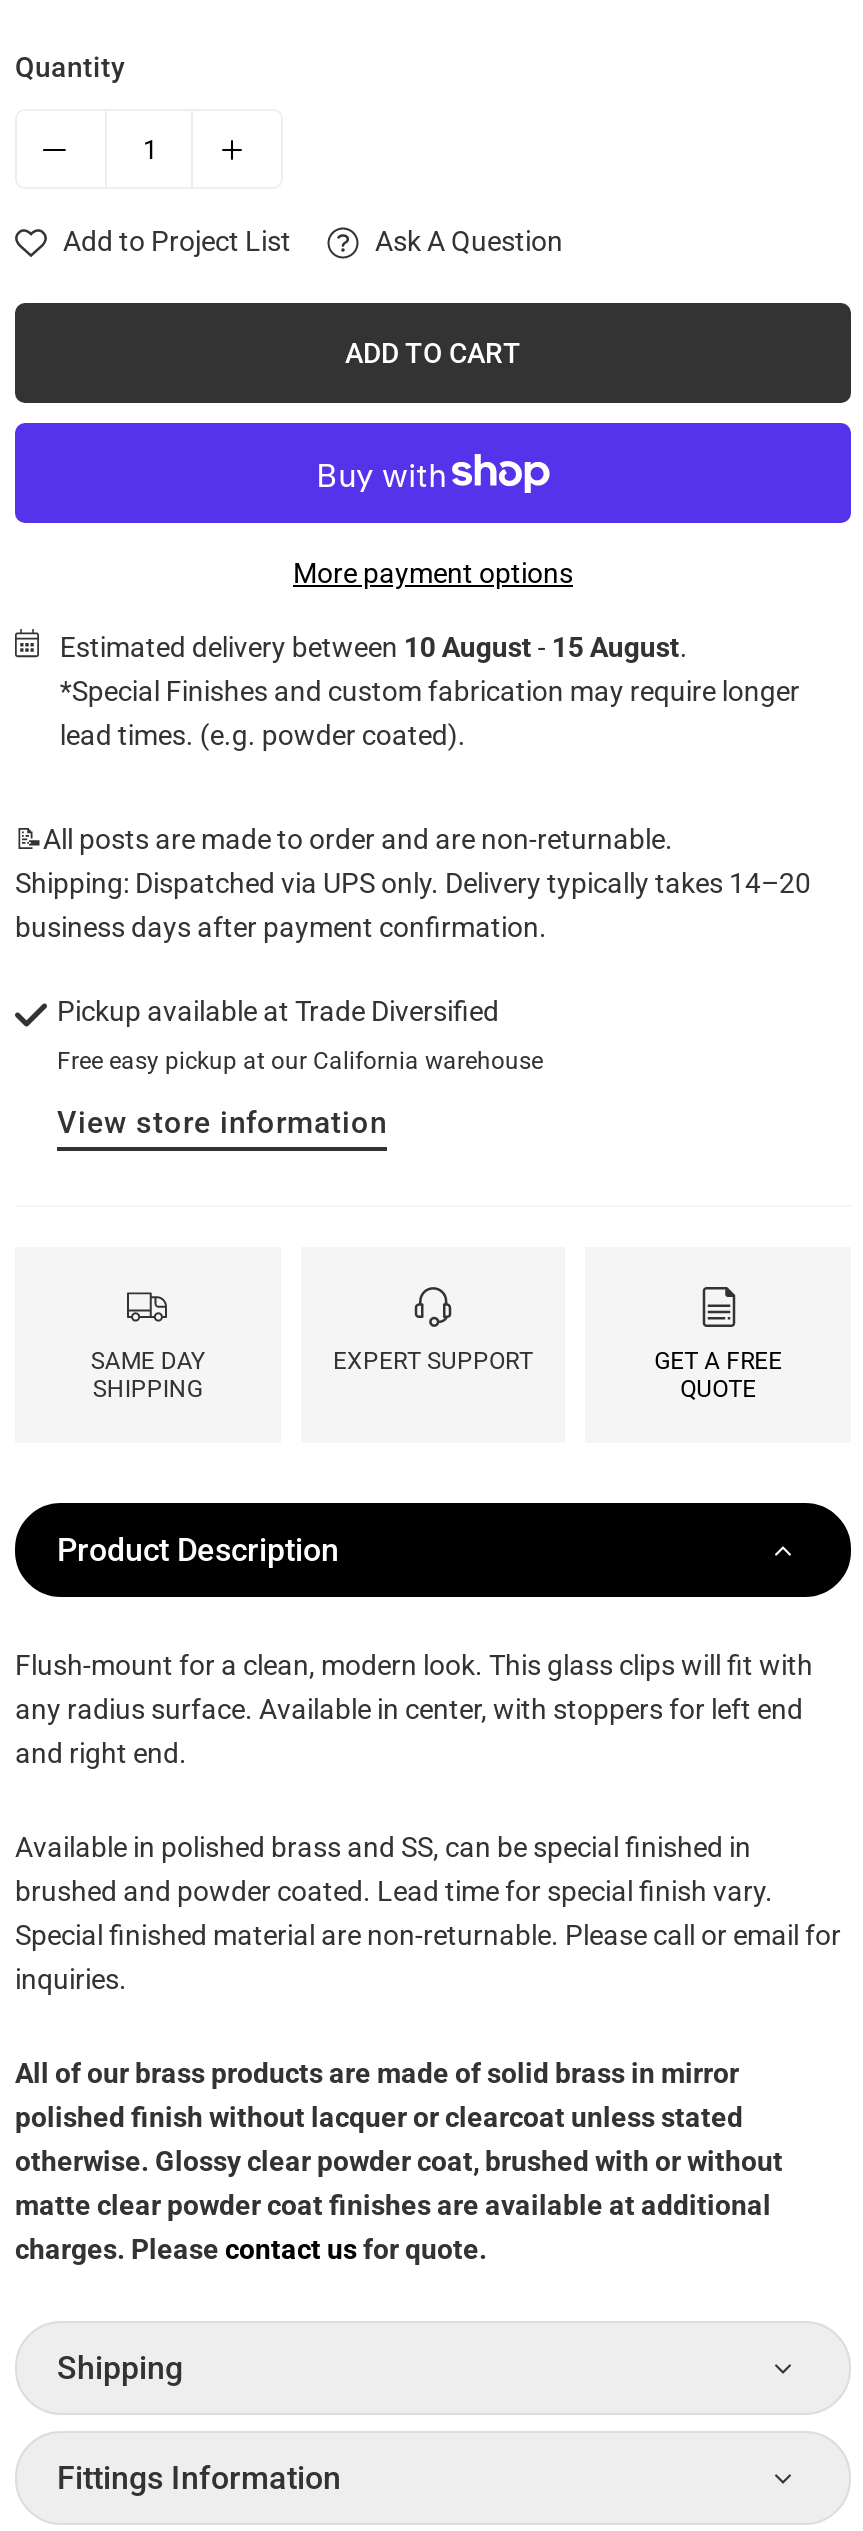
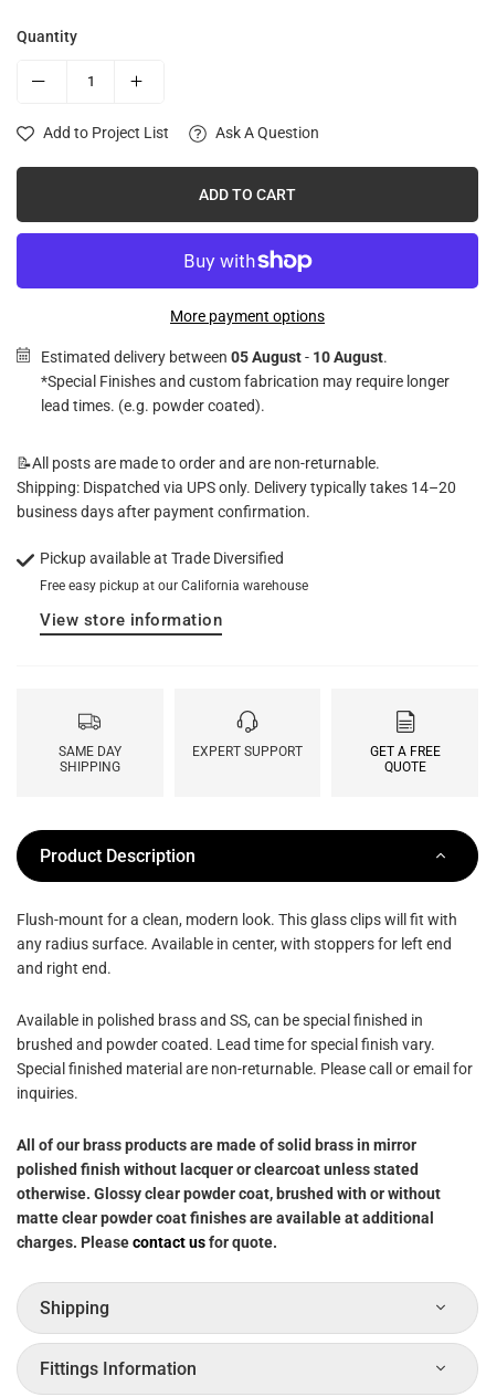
- Estimated delivery between 10 August - 15 August.
+ Estimated delivery between 05 August - 10 August.
